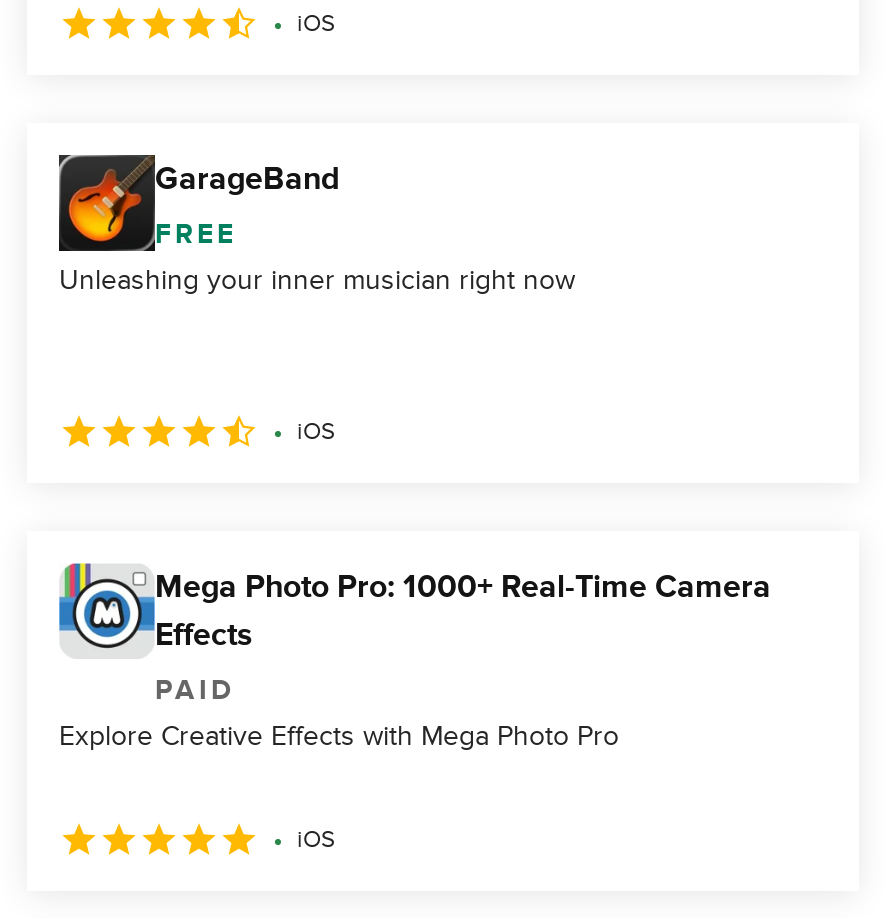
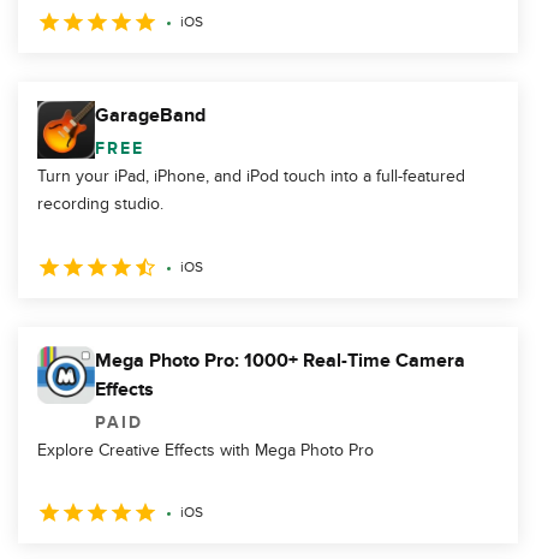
- Unleashing your inner musician right now
+ Turn your iPad, iPhone, and iPod touch into a full-featured
+ recording studio.
